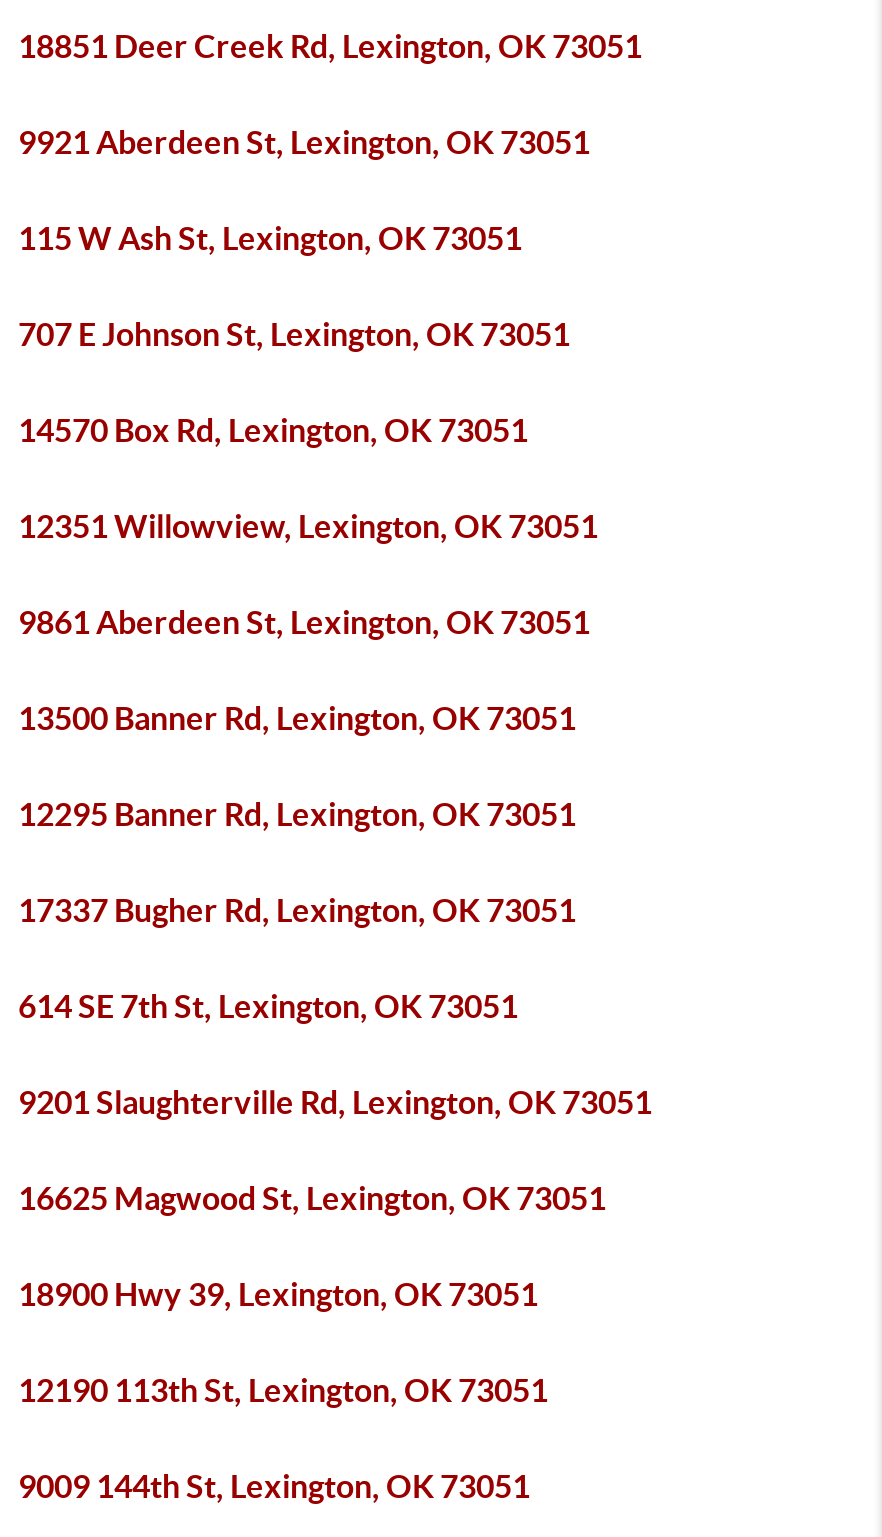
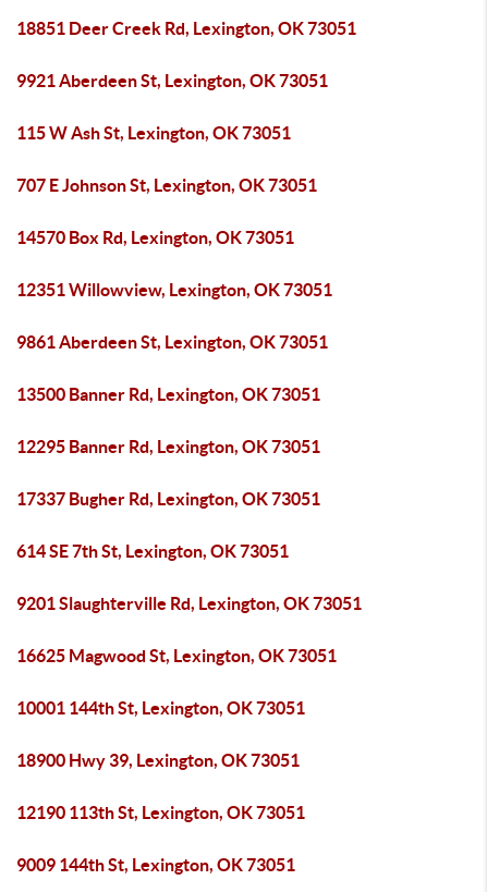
+ 10001 144th St, Lexington, OK 73051
